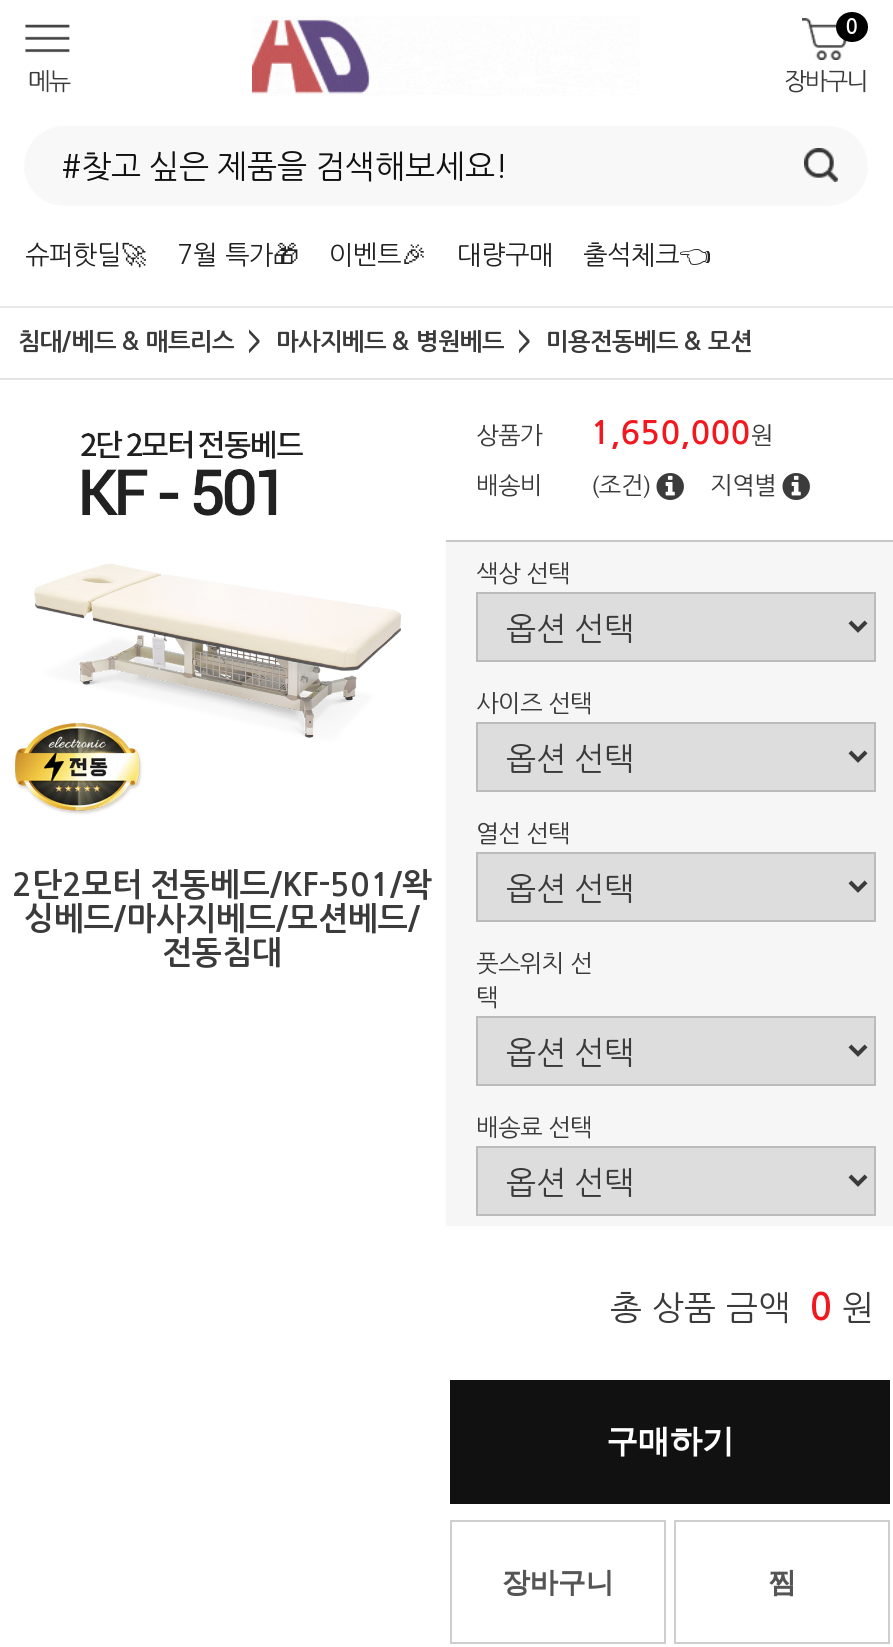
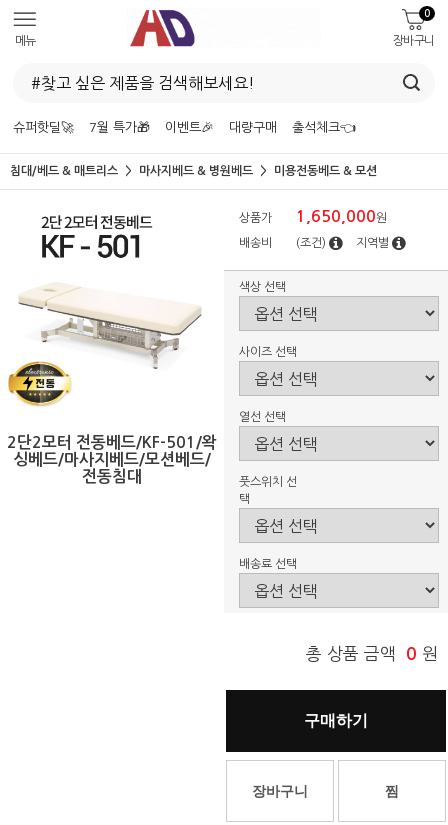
- [image]
+ [image]
